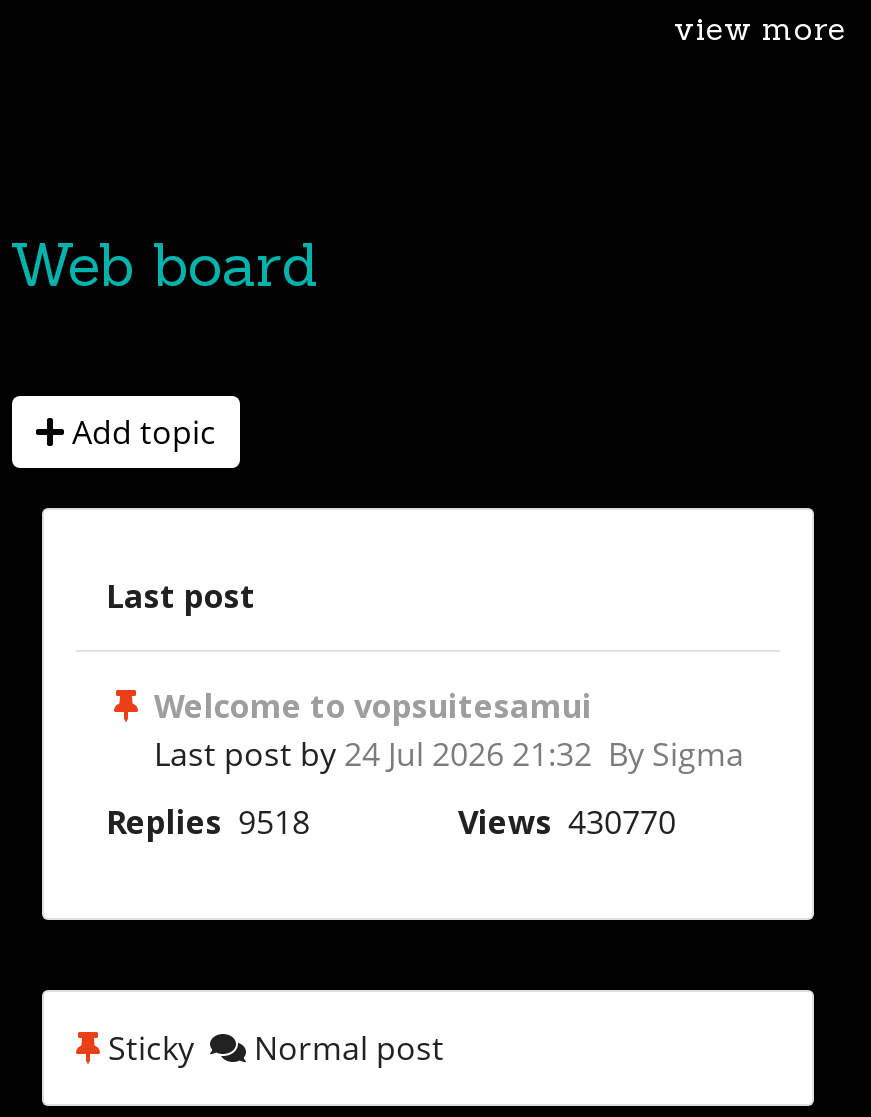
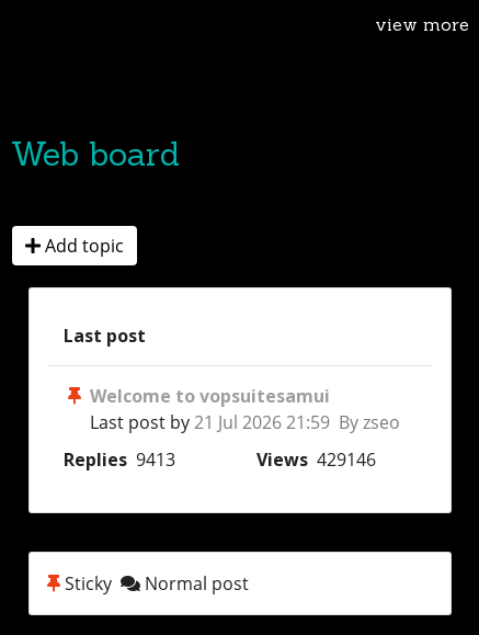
- Last post by 24 Jul 2026 21:32 By Sigma
+ Last post by 21 Jul 2026 21:59 By zseo

- Replies 9518
+ Replies 9413

- Views 430770
+ Views 429146
